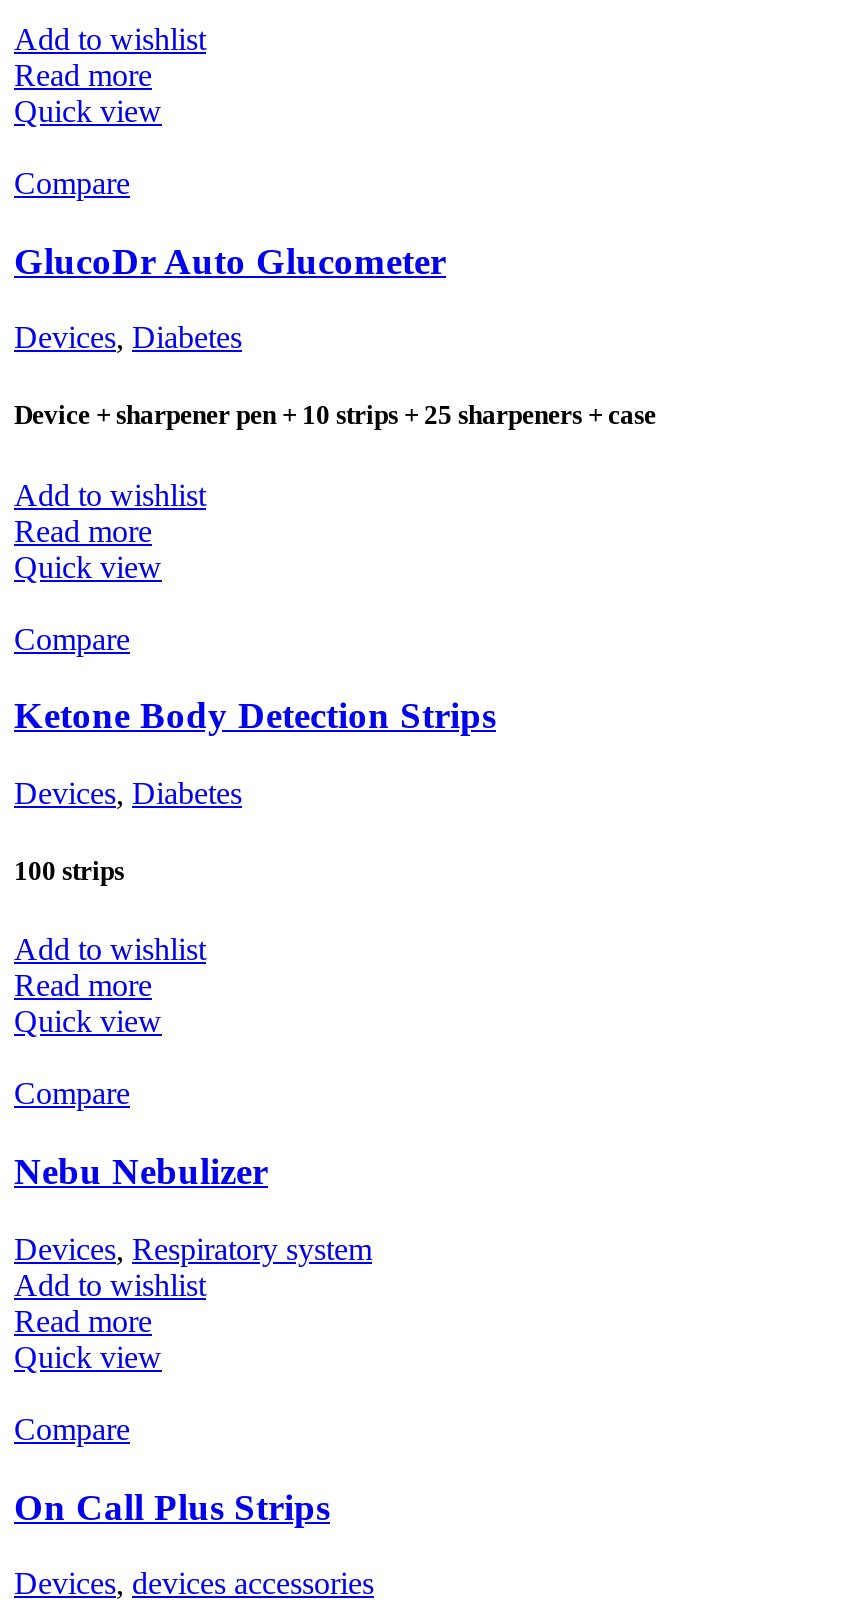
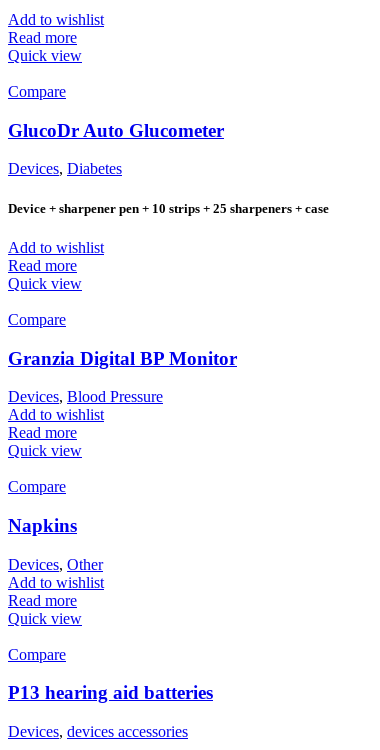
- Ketone Body Detection Strips
- Devices, Diabetes
- 100 strips
+ Granzia Digital BP Monitor
+ Devices, Blood Pressure

- Nebu Nebulizer
+ Napkins

- Devices, Respiratory system
+ Devices, Other

- On Call Plus Strips
+ P13 hearing aid batteries
